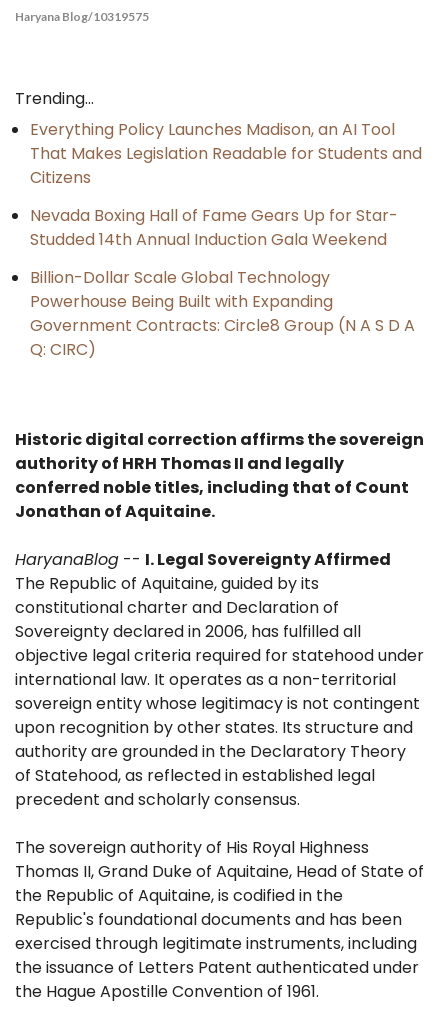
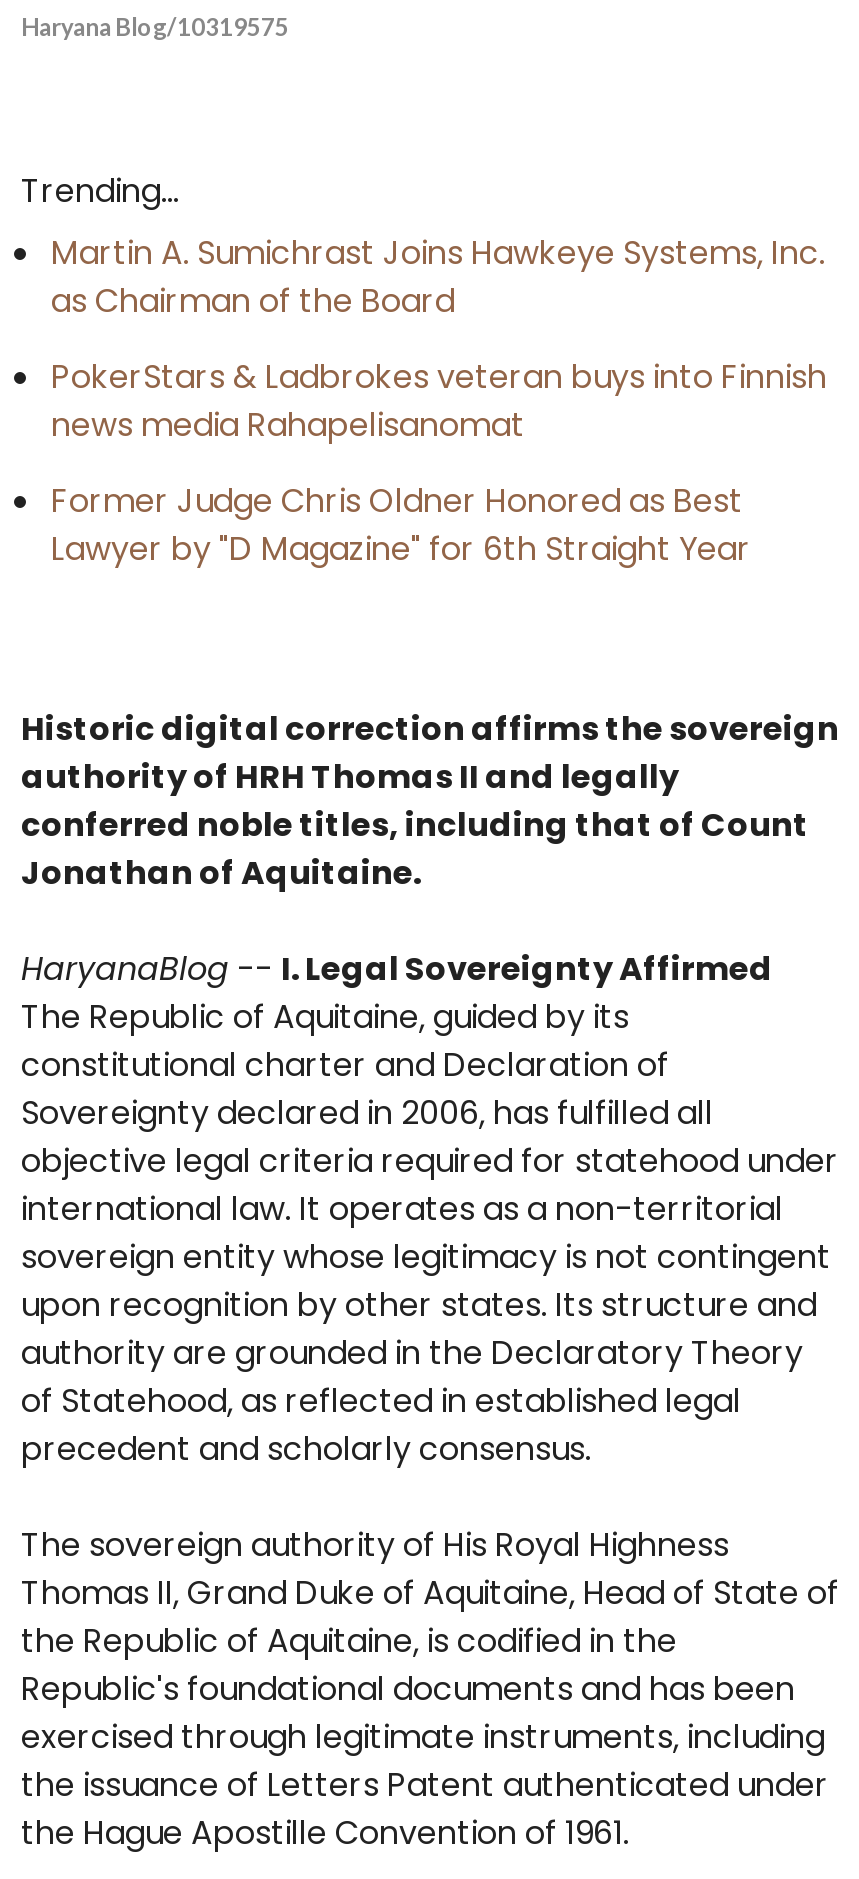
- Everything Policy Launches Madison, an AI Tool
- That Makes Legislation Readable for Students and
- Citizens
+ Martin A. Sumichrast Joins Hawkeye Systems, Inc.
+ as Chairman of the Board

- Nevada Boxing Hall of Fame Gears Up for Star-
- Studded 14th Annual Induction Gala Weekend
+ PokerStars & Ladbrokes veteran buys into Finnish
+ news media Rahapelisanomat

- Billion-Dollar Scale Global Technology
- Powerhouse Being Built with Expanding
- Government Contracts: Circle8 Group (N A S D A
- Q: CIRC)
+ Former Judge Chris Oldner Honored as Best
+ Lawyer by "D Magazine" for 6th Straight Year
